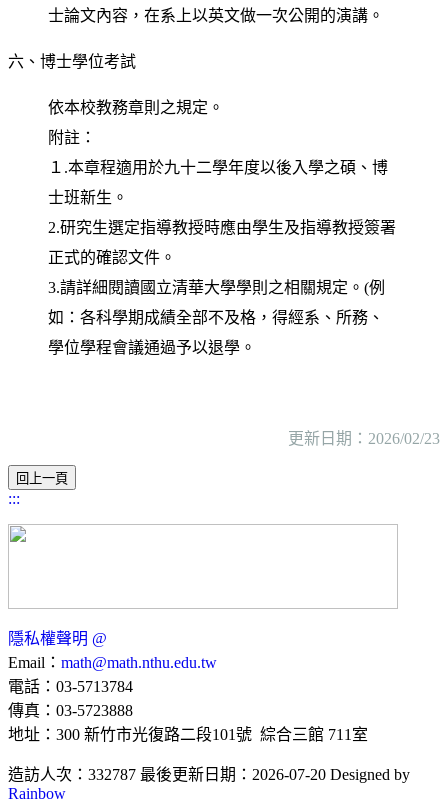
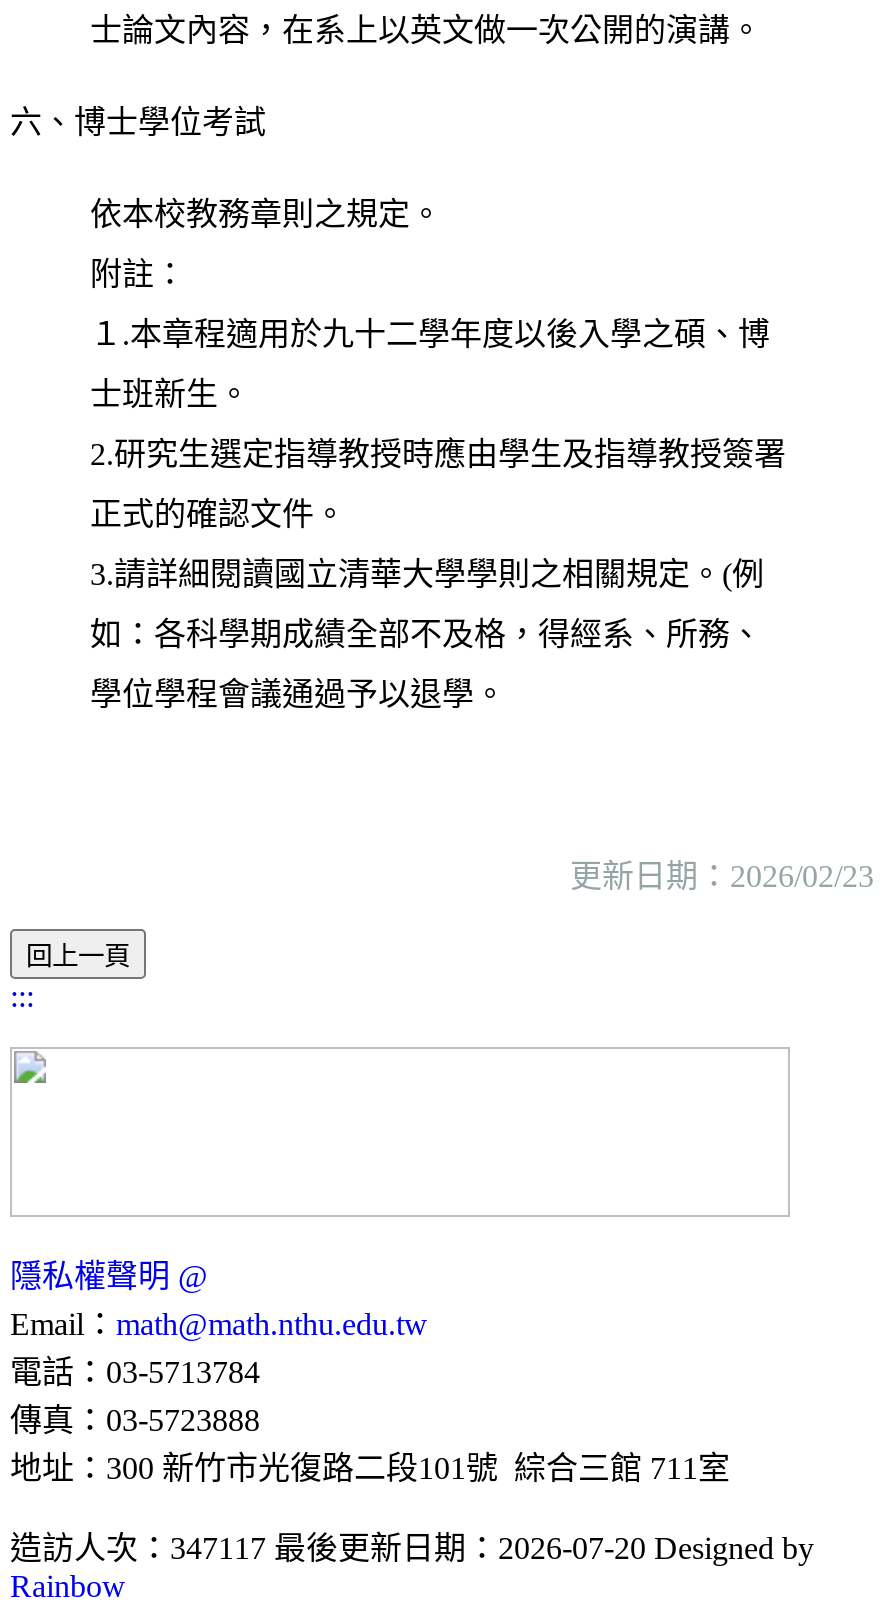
- 造訪人次：332787 最後更新日期：2026-07-20 Designed by
+ 造訪人次：347117 最後更新日期：2026-07-20 Designed by
